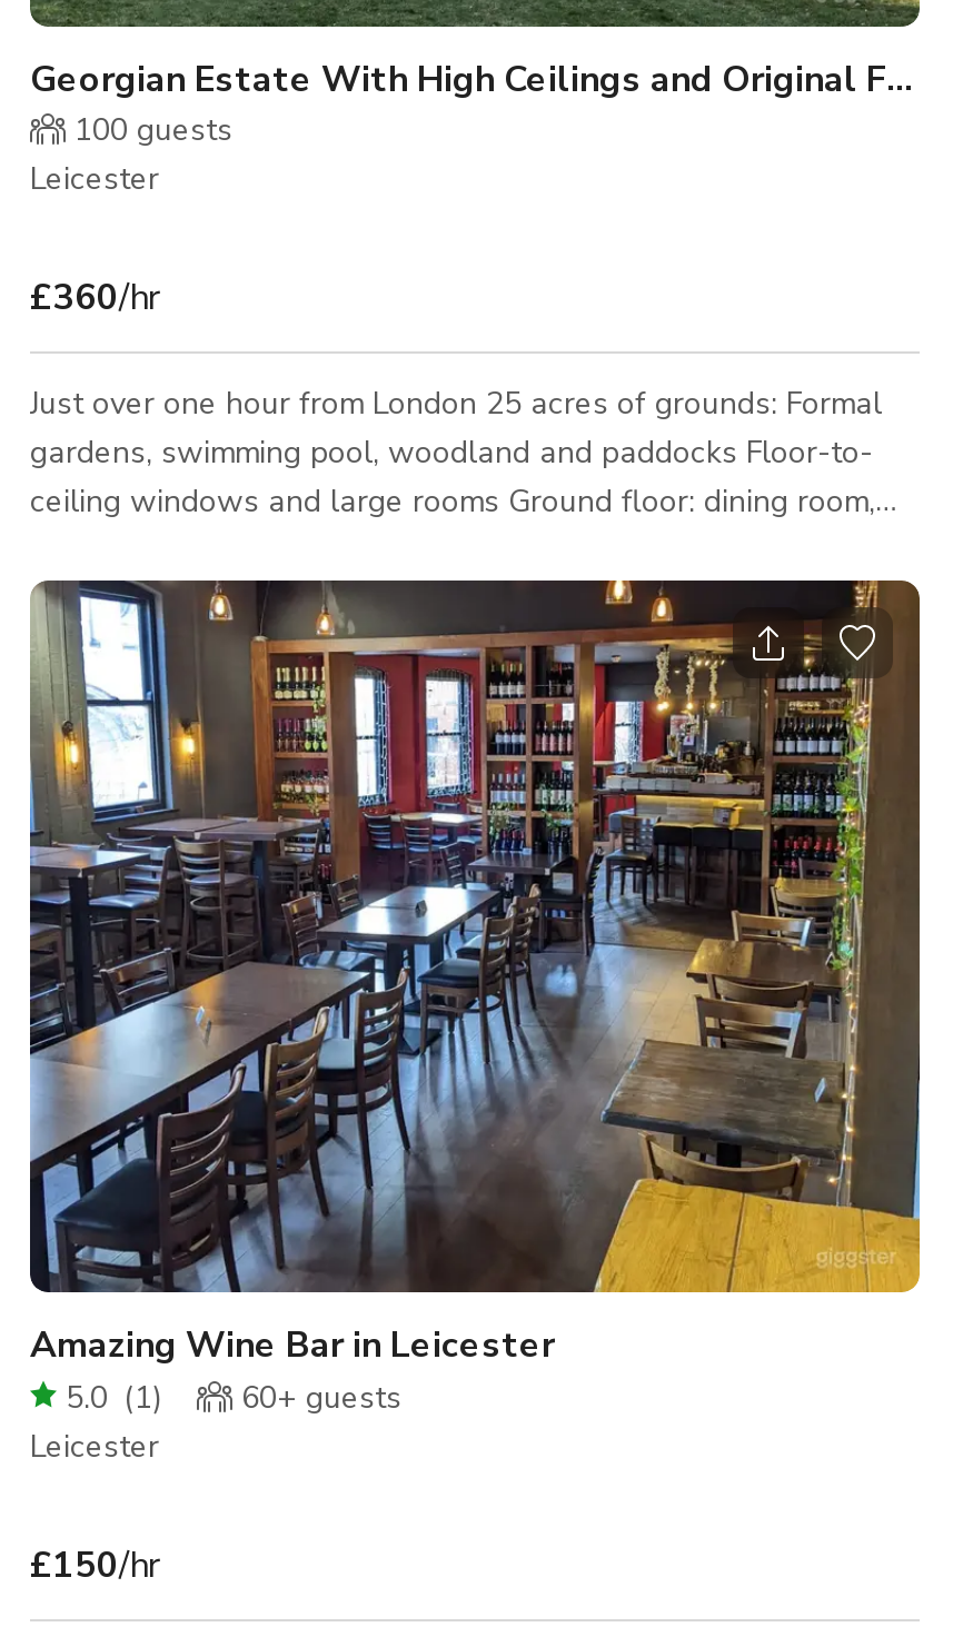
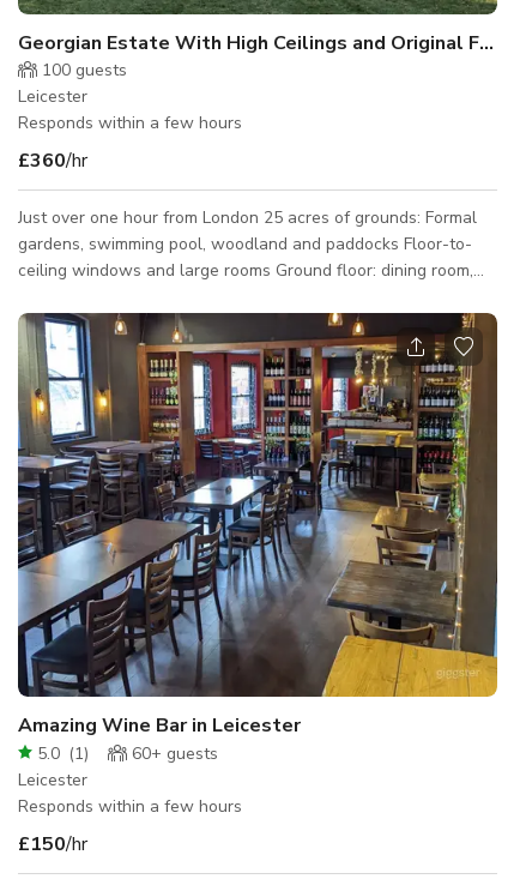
+ Responds within a few hours

+ Responds within a few hours
